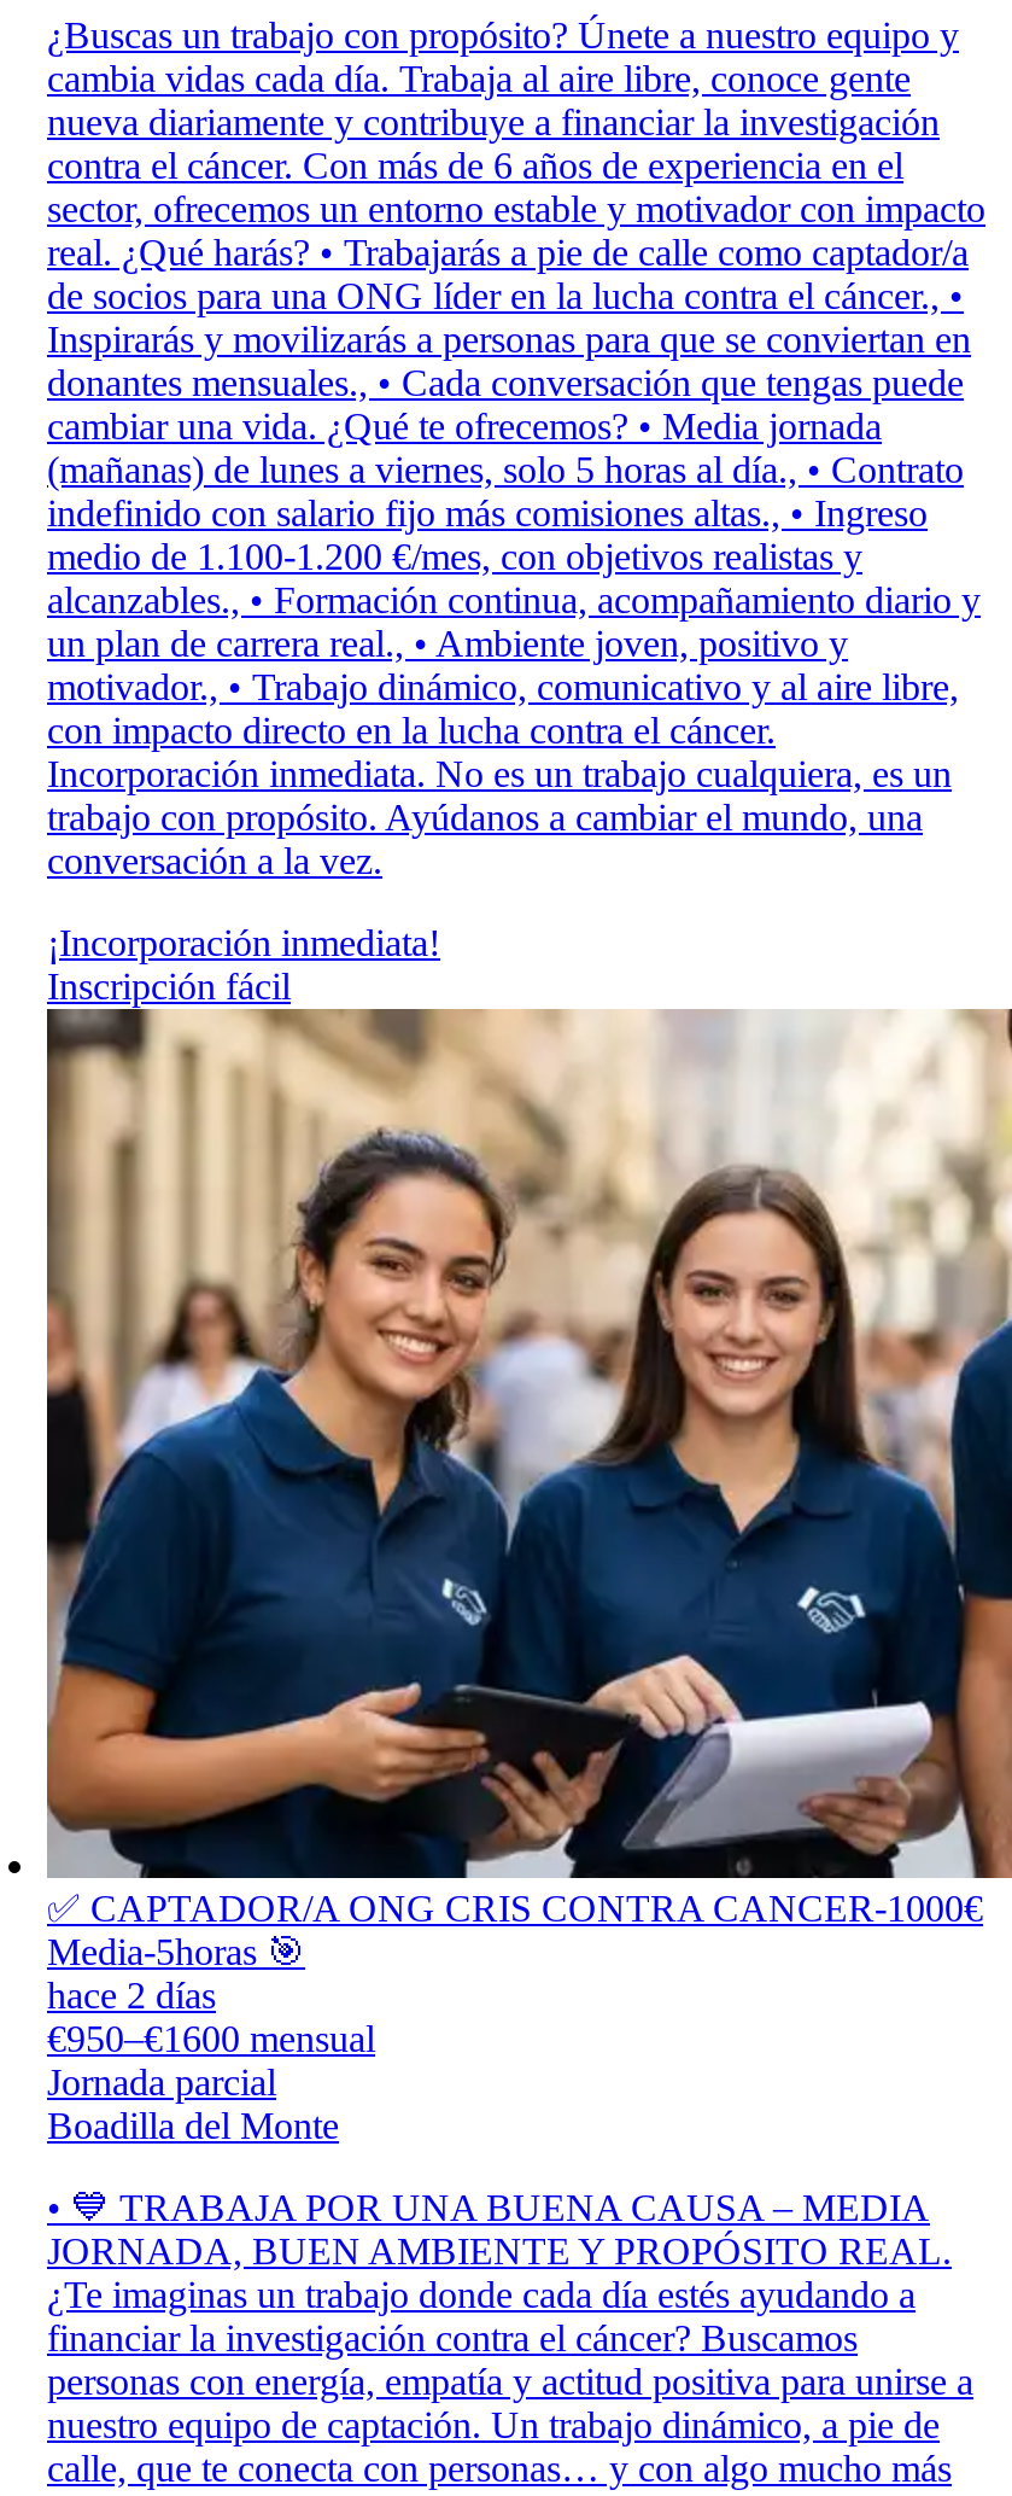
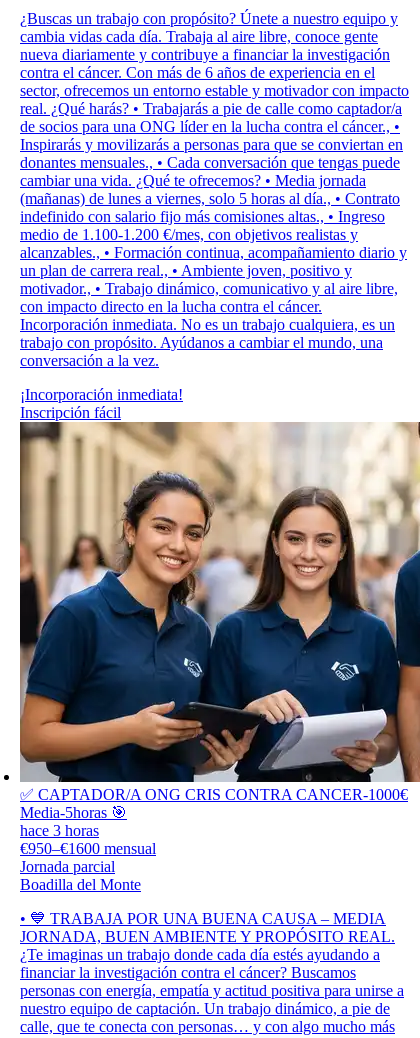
- hace 2 días
+ hace 3 horas
